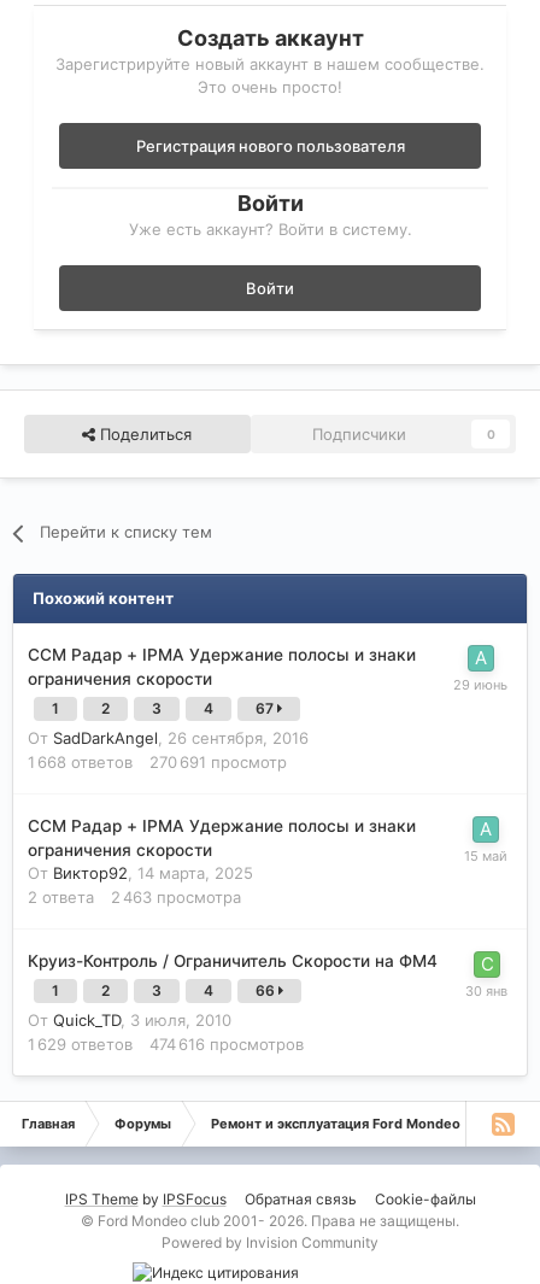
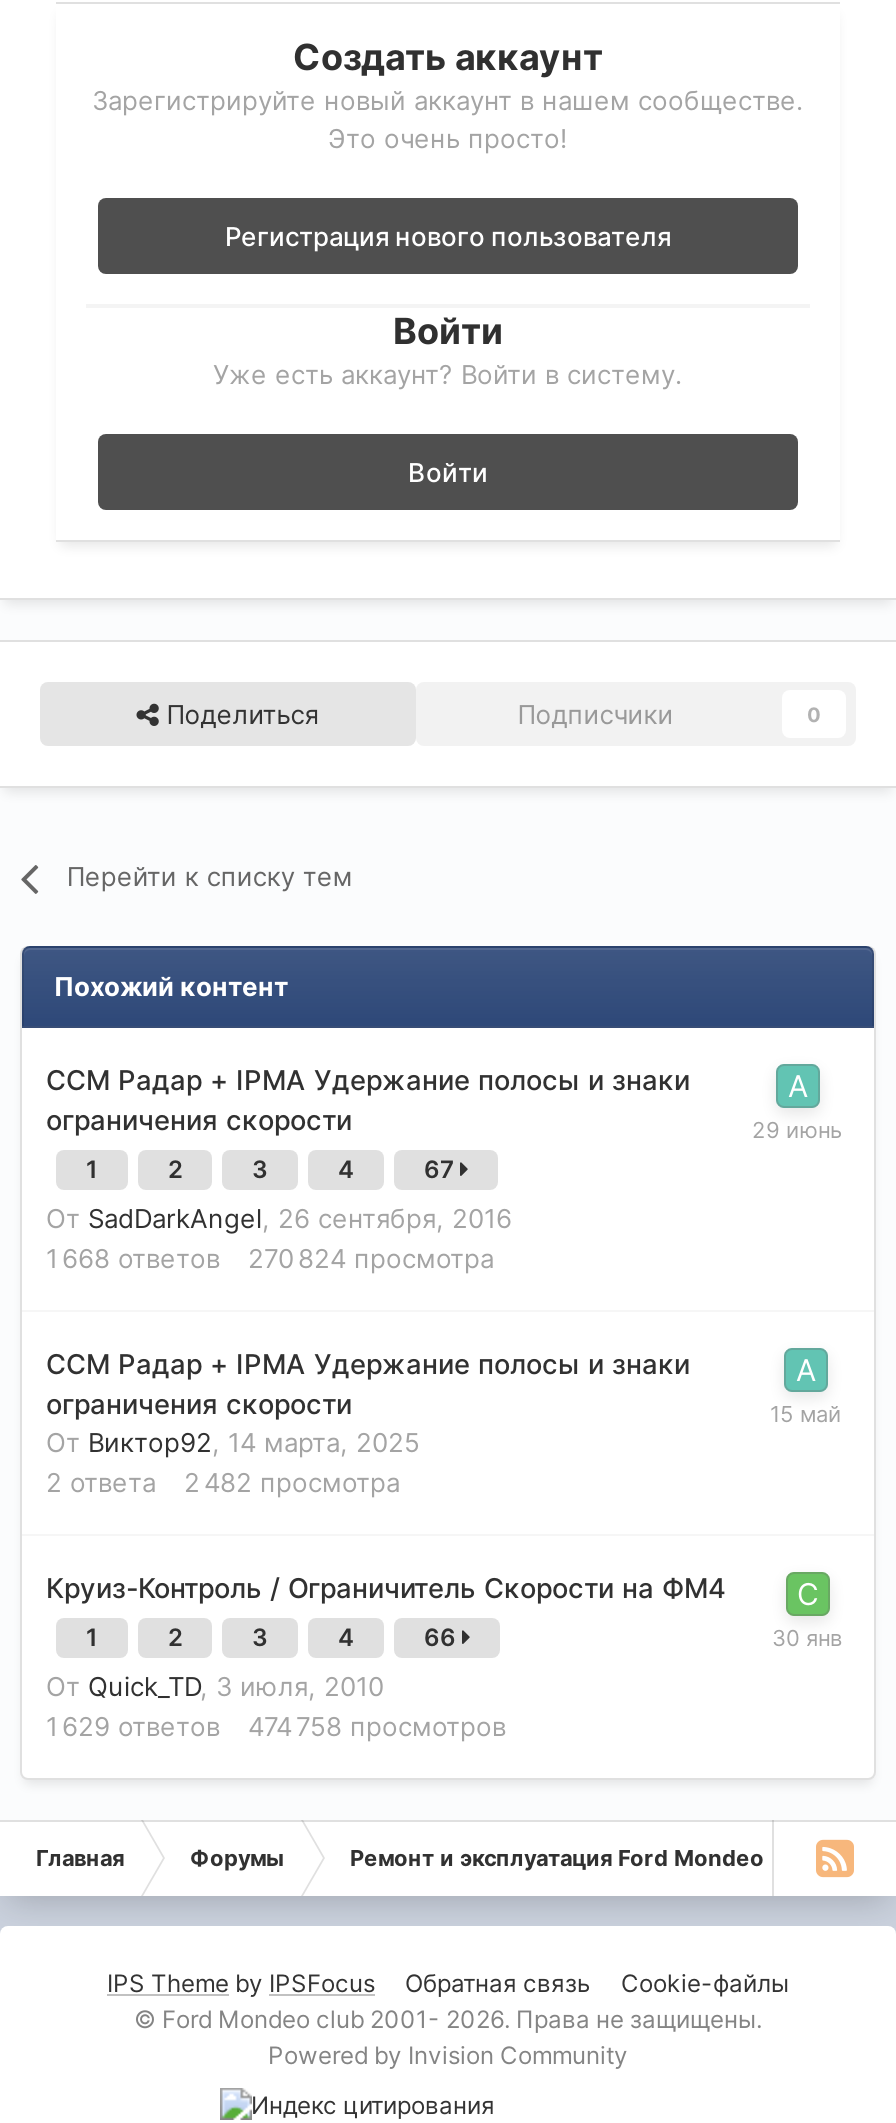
- 1 668 ответов 270 691 просмотр
+ 1 668 ответов 270 824 просмотра

- 2 ответа 2 463 просмотра
+ 2 ответа 2 482 просмотра

- 1 629 ответов 474 616 просмотров
+ 1 629 ответов 474 758 просмотров
